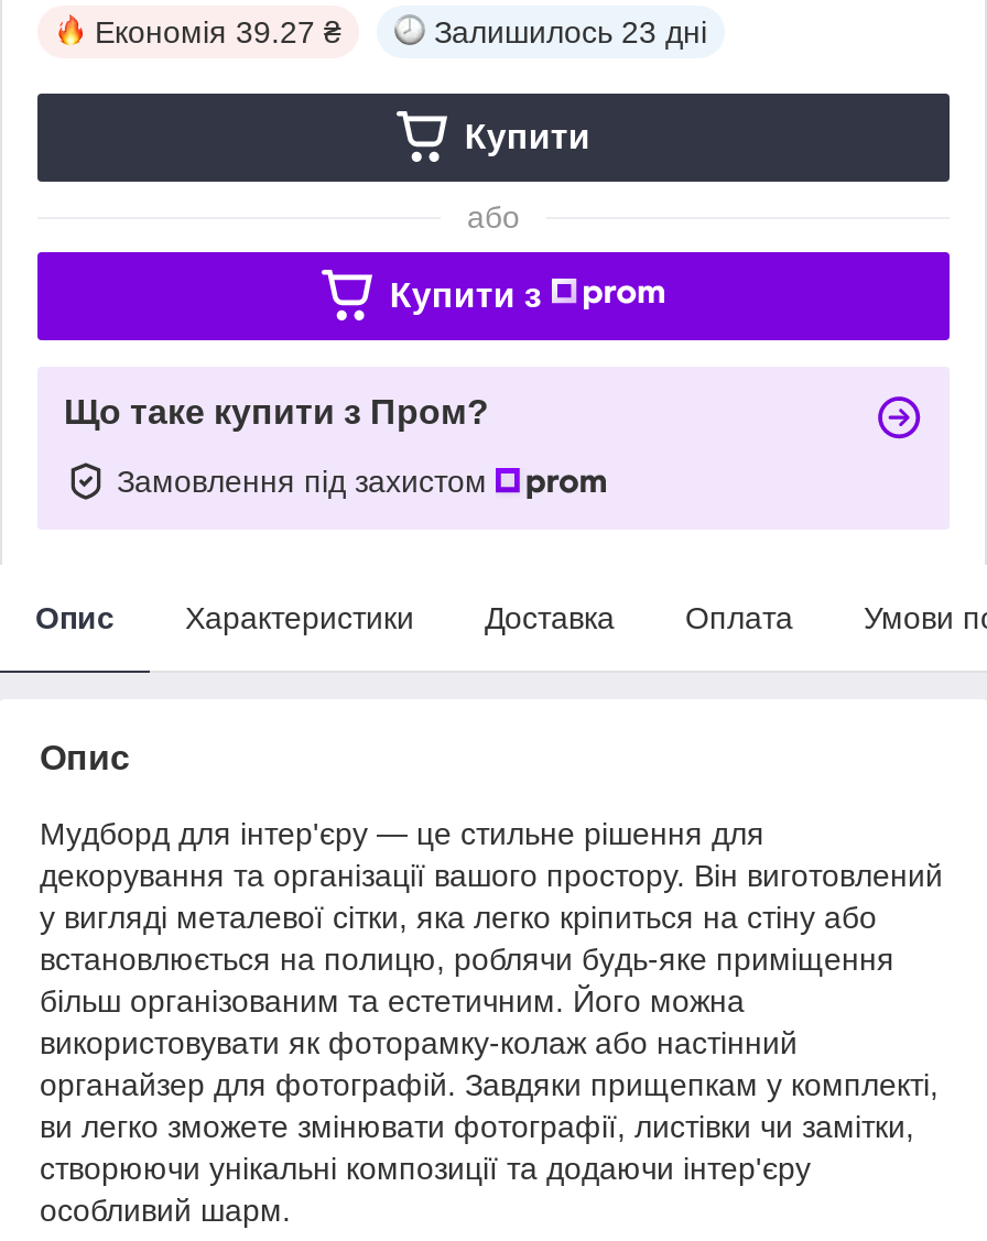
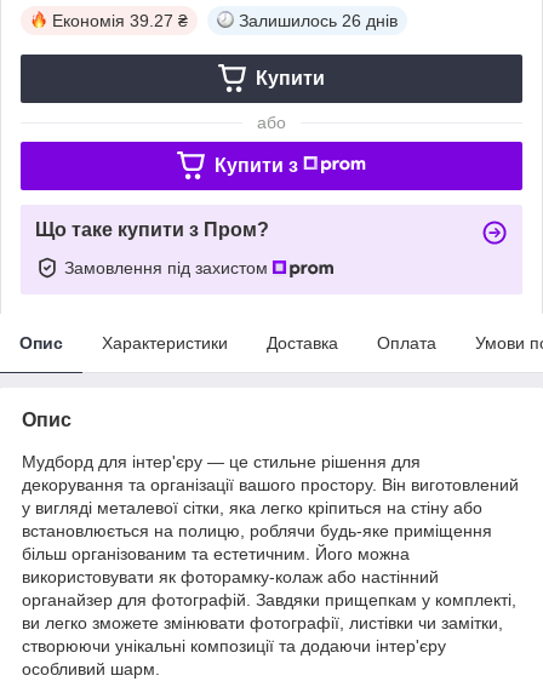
- Залишилось 23 дні
+ Залишилось 26 днів
